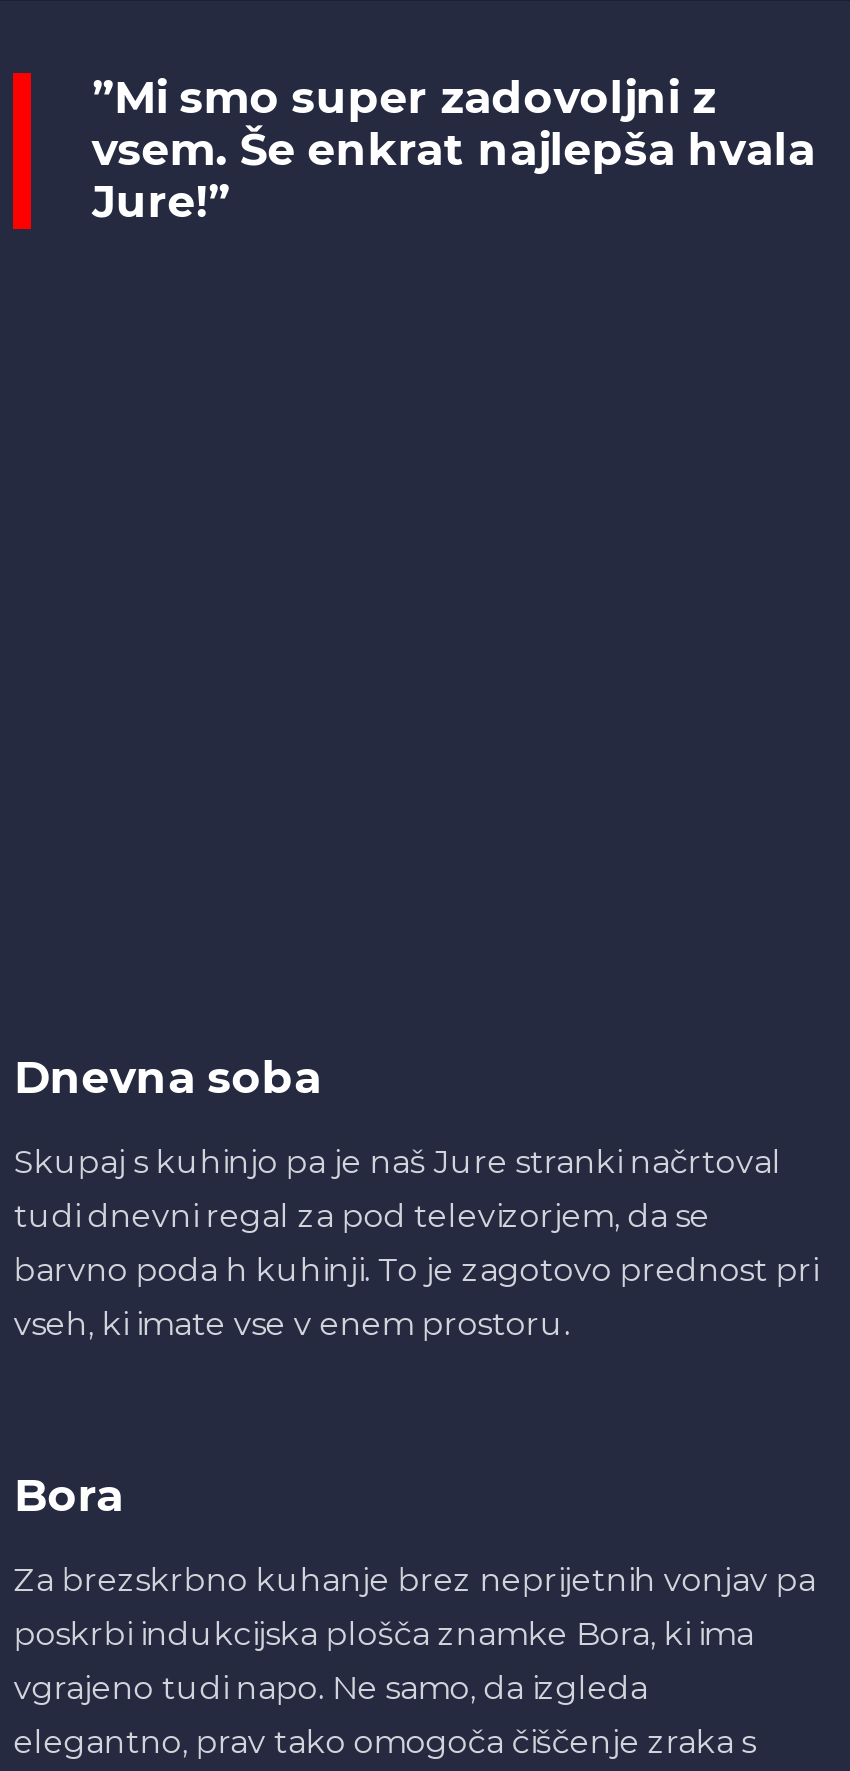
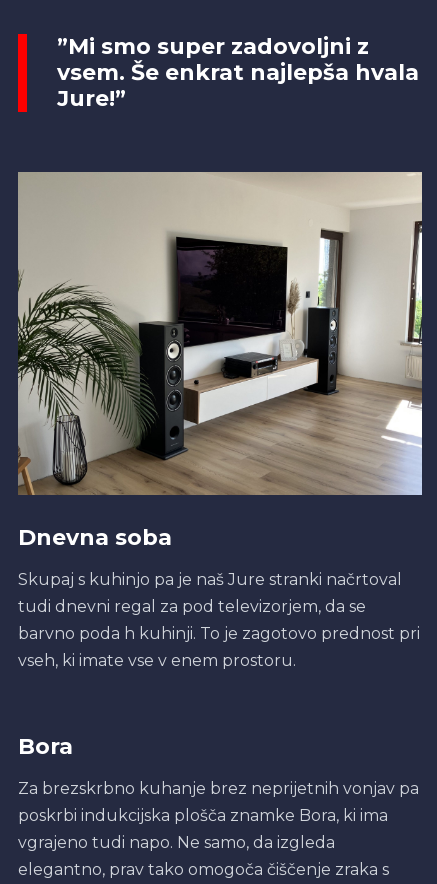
+ [image]
